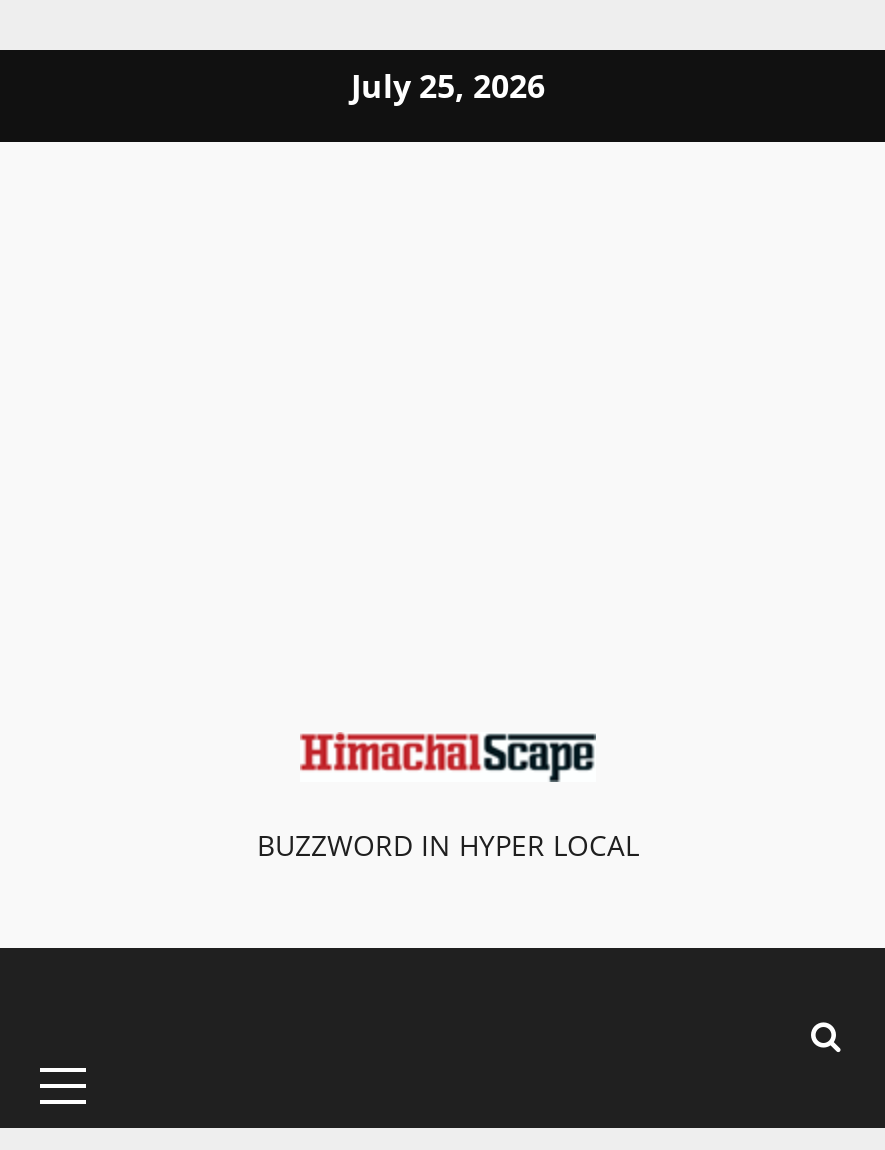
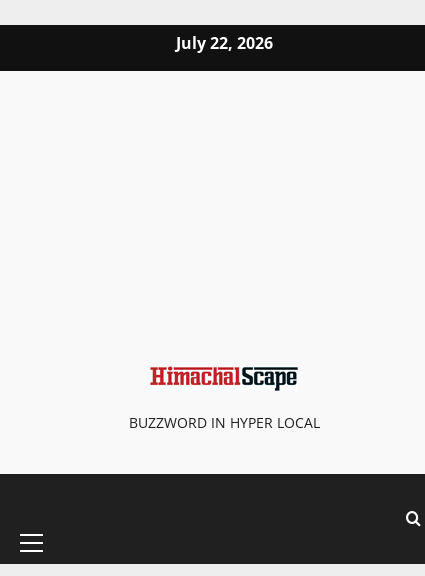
- July 25, 2026
+ July 22, 2026
